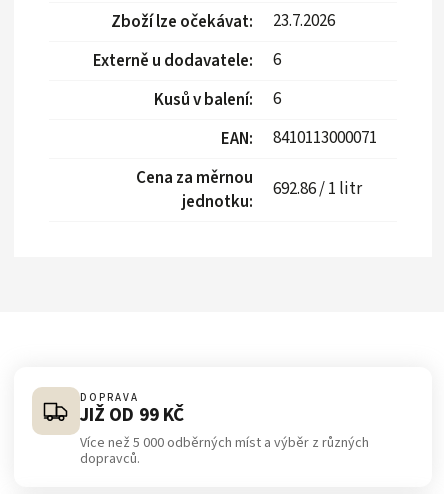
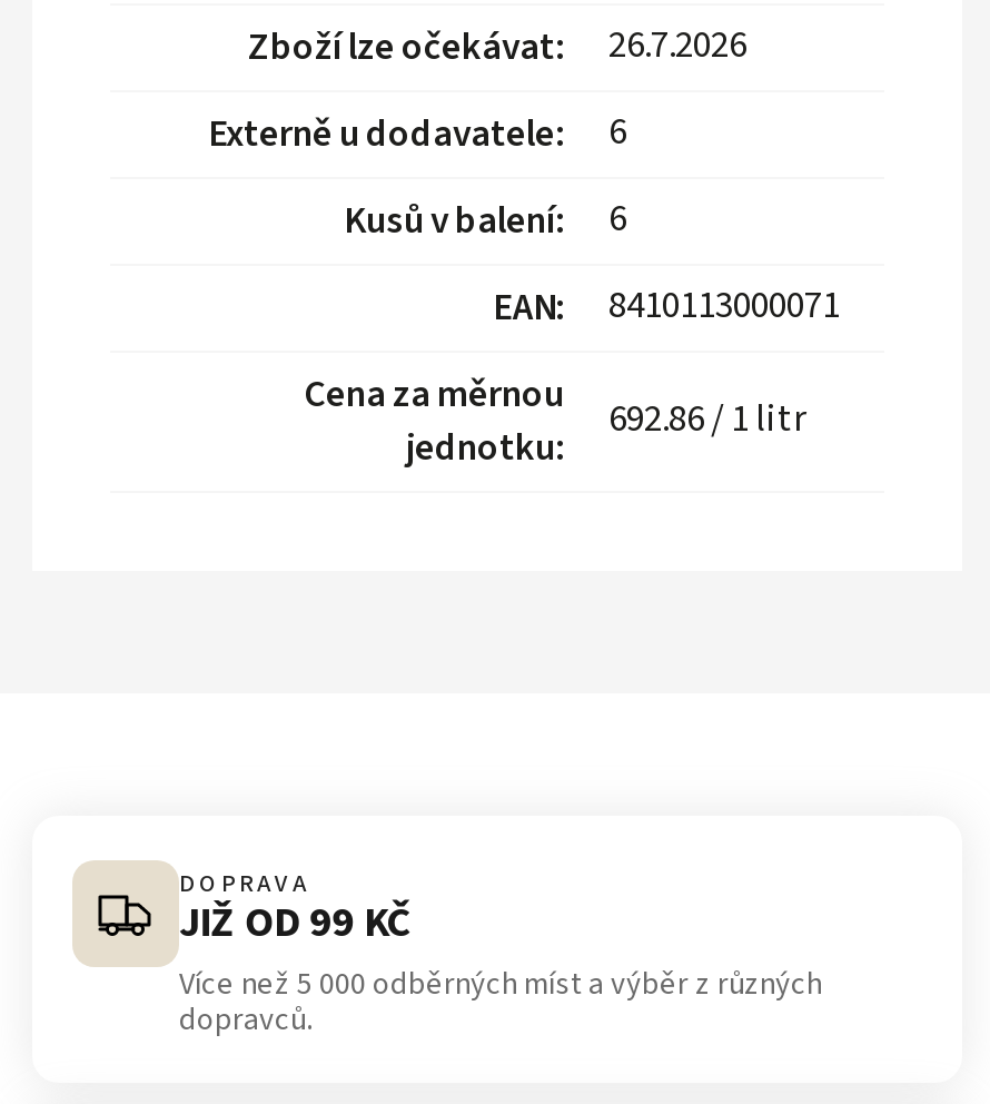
- Zboží lze očekávat: 23.7.2026
+ Zboží lze očekávat: 26.7.2026
